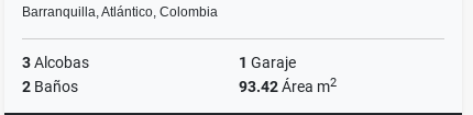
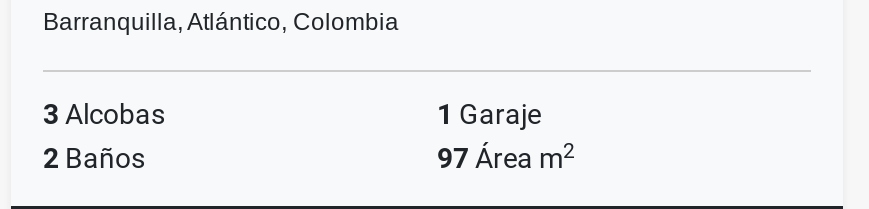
- 93.42 Área m2
+ 97 Área m2
